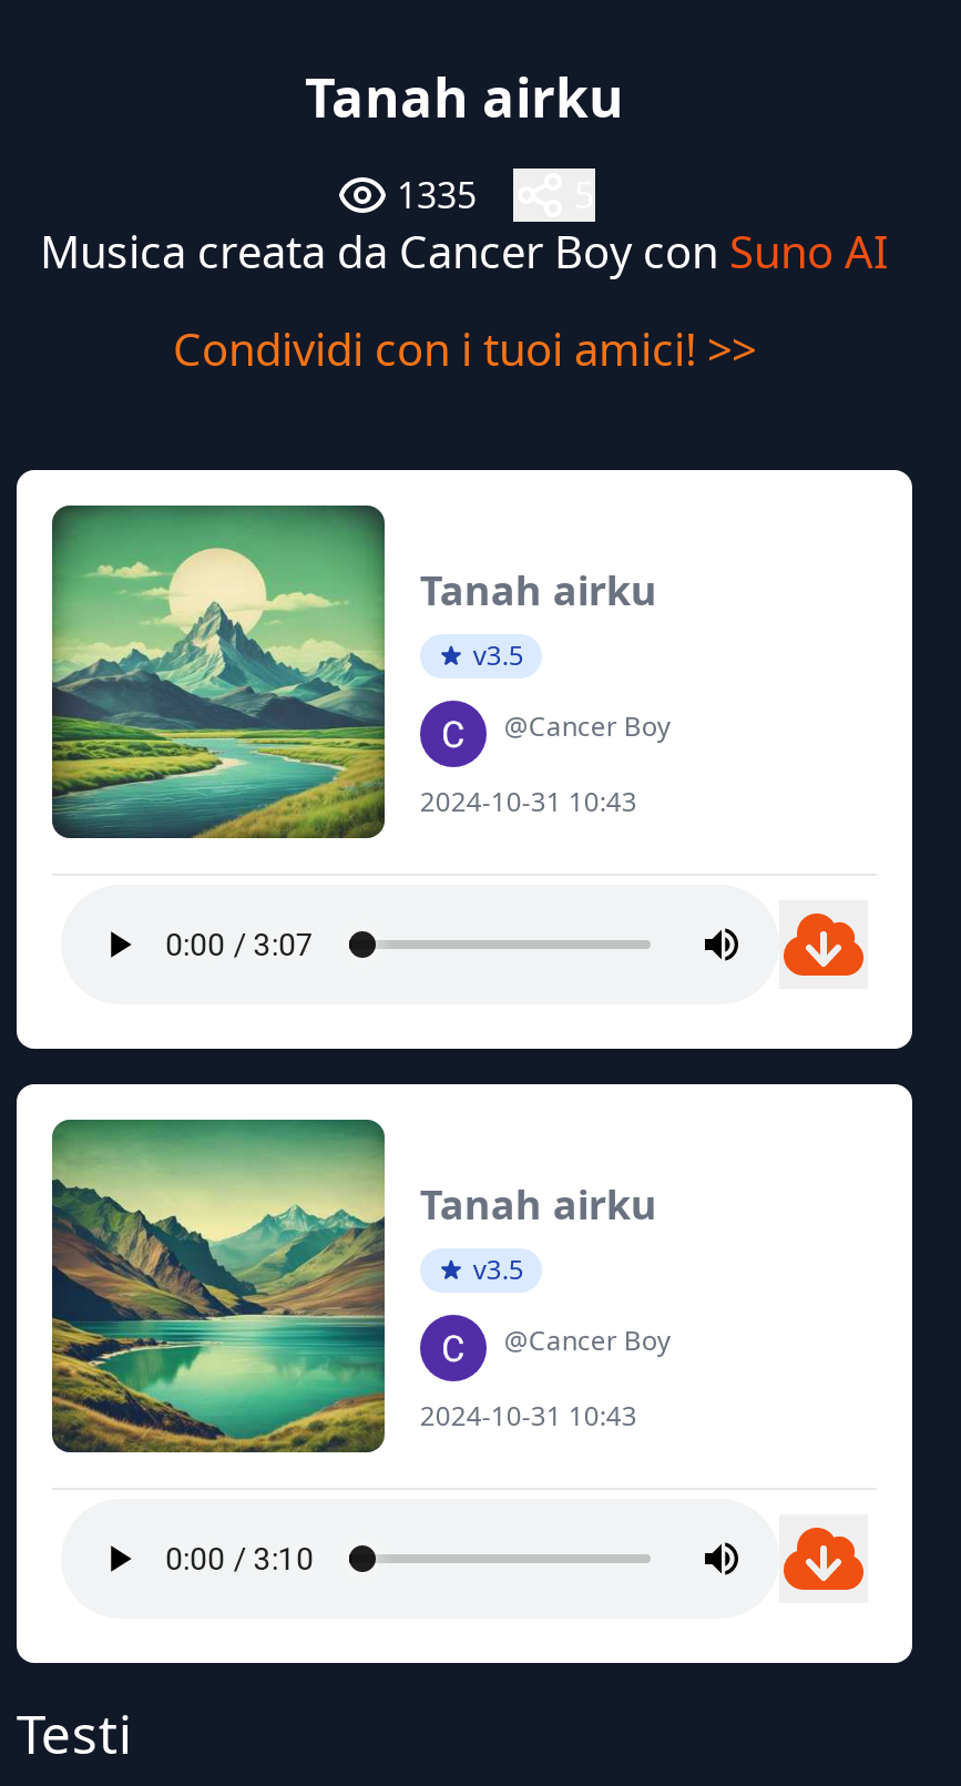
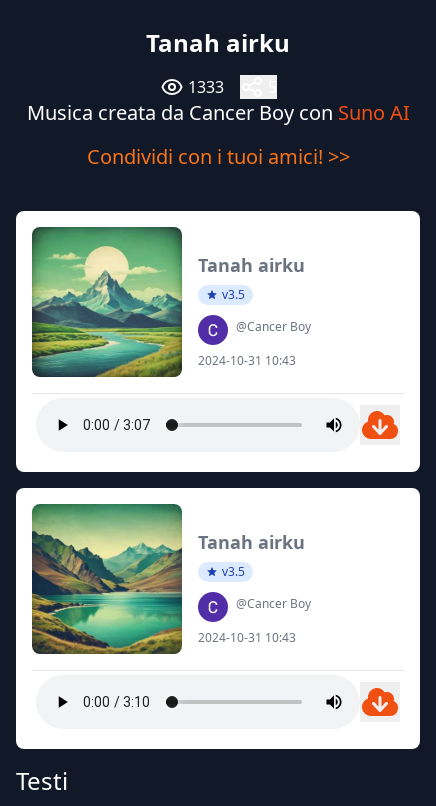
- 1335
+ 1333
